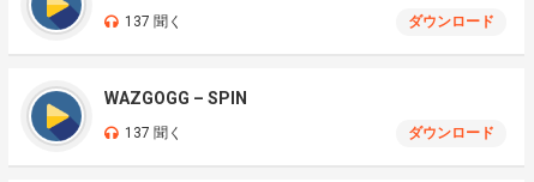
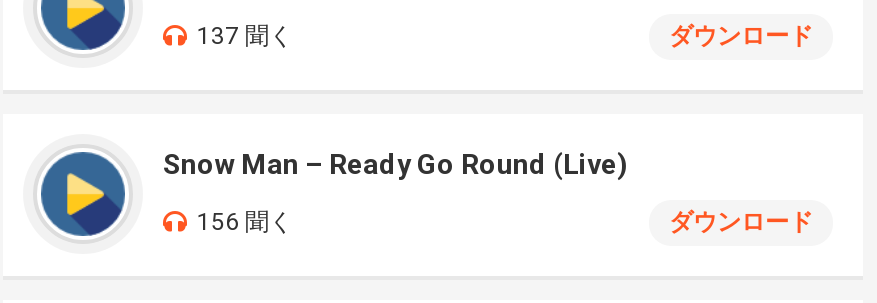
- WAZGOGG – SPIN
+ Snow Man – Ready Go Round (Live)

- 137 聞く
+ 156 聞く
